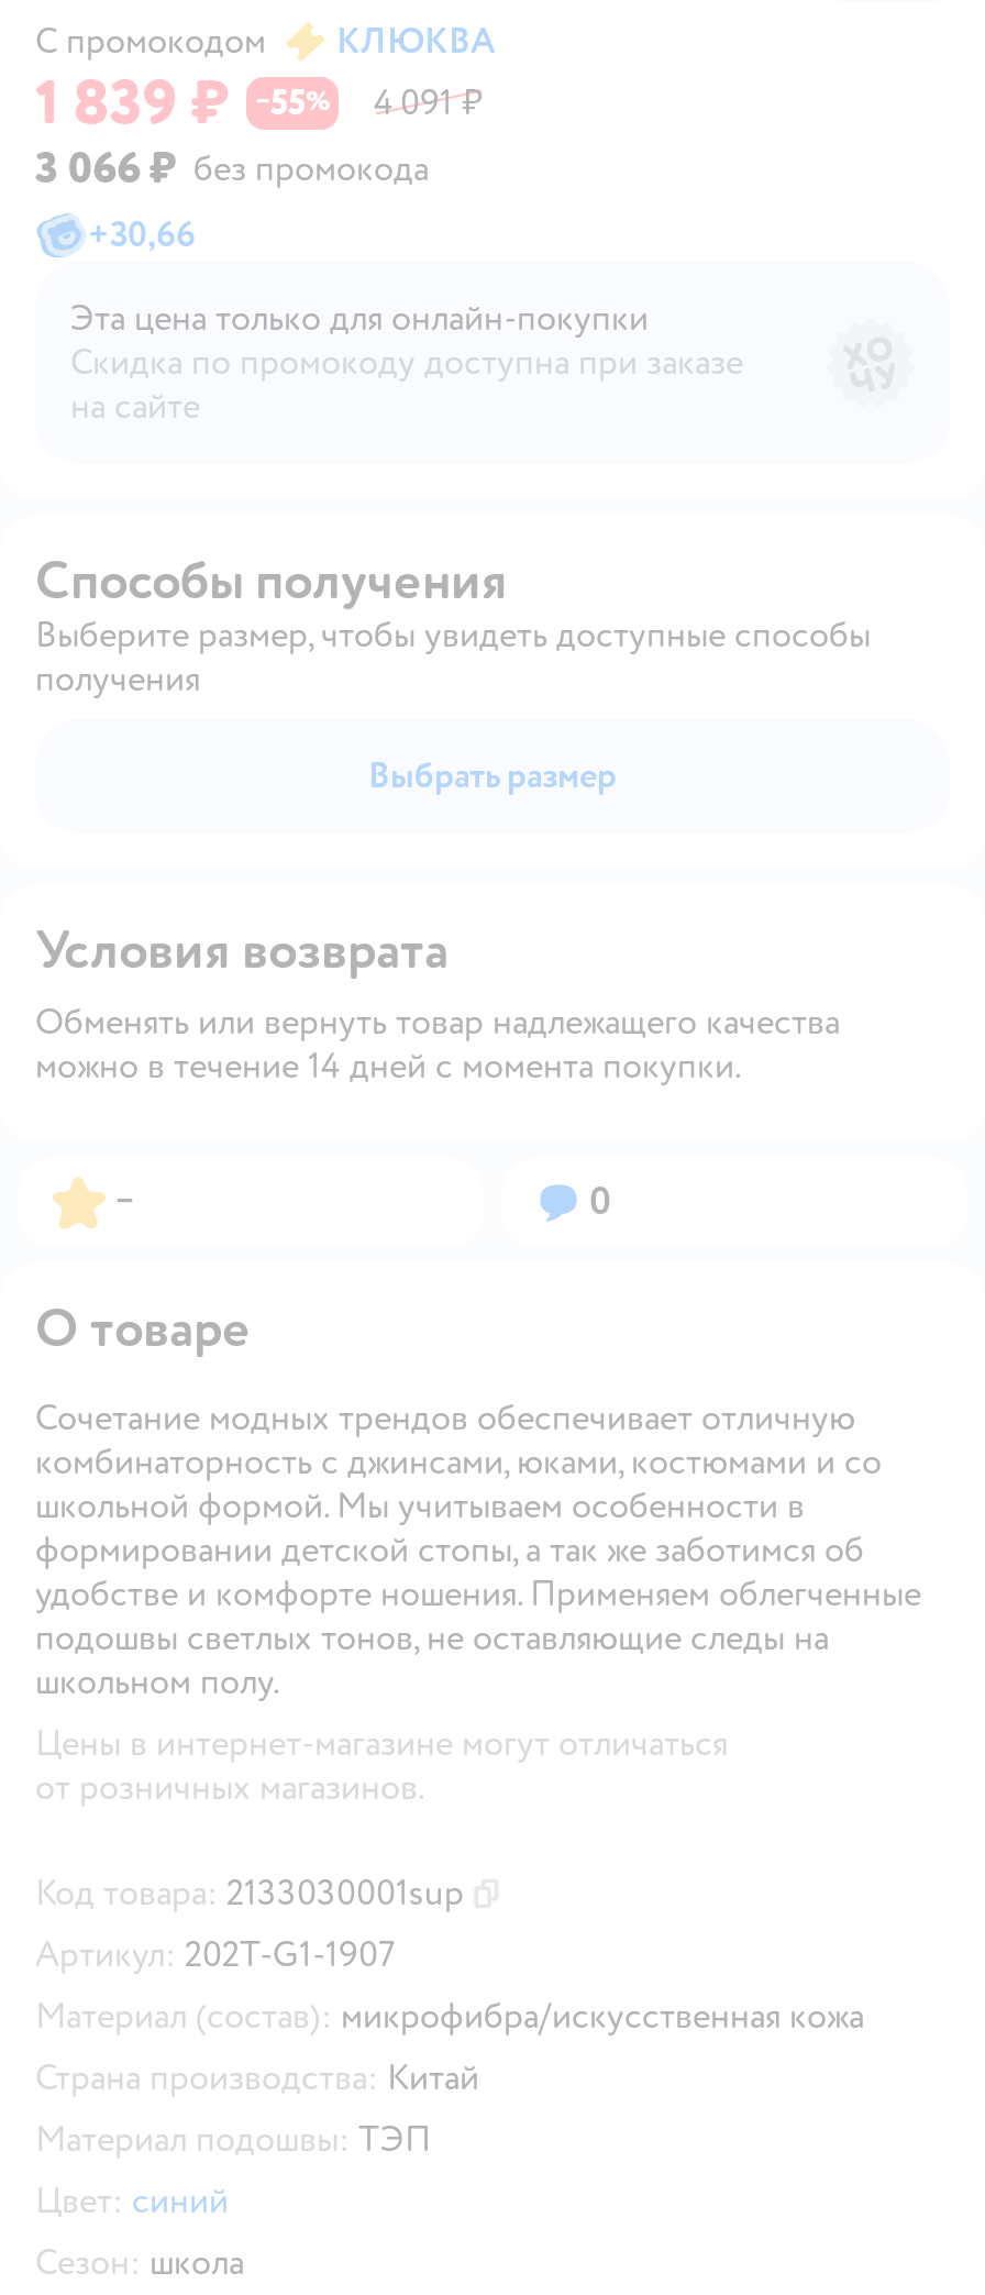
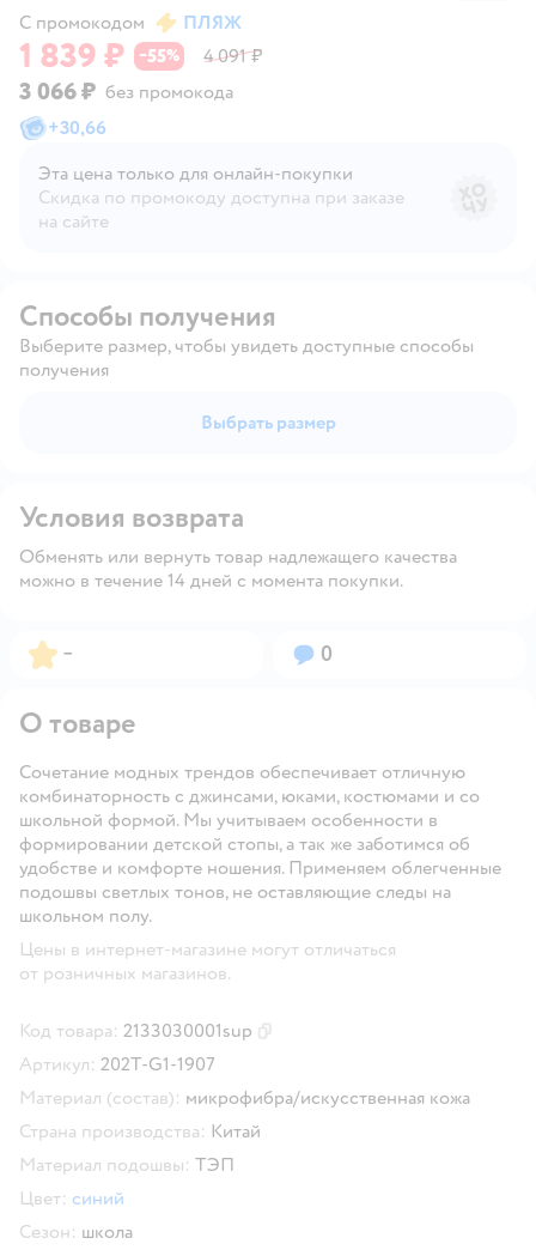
- КЛЮКВА
+ ПЛЯЖ
